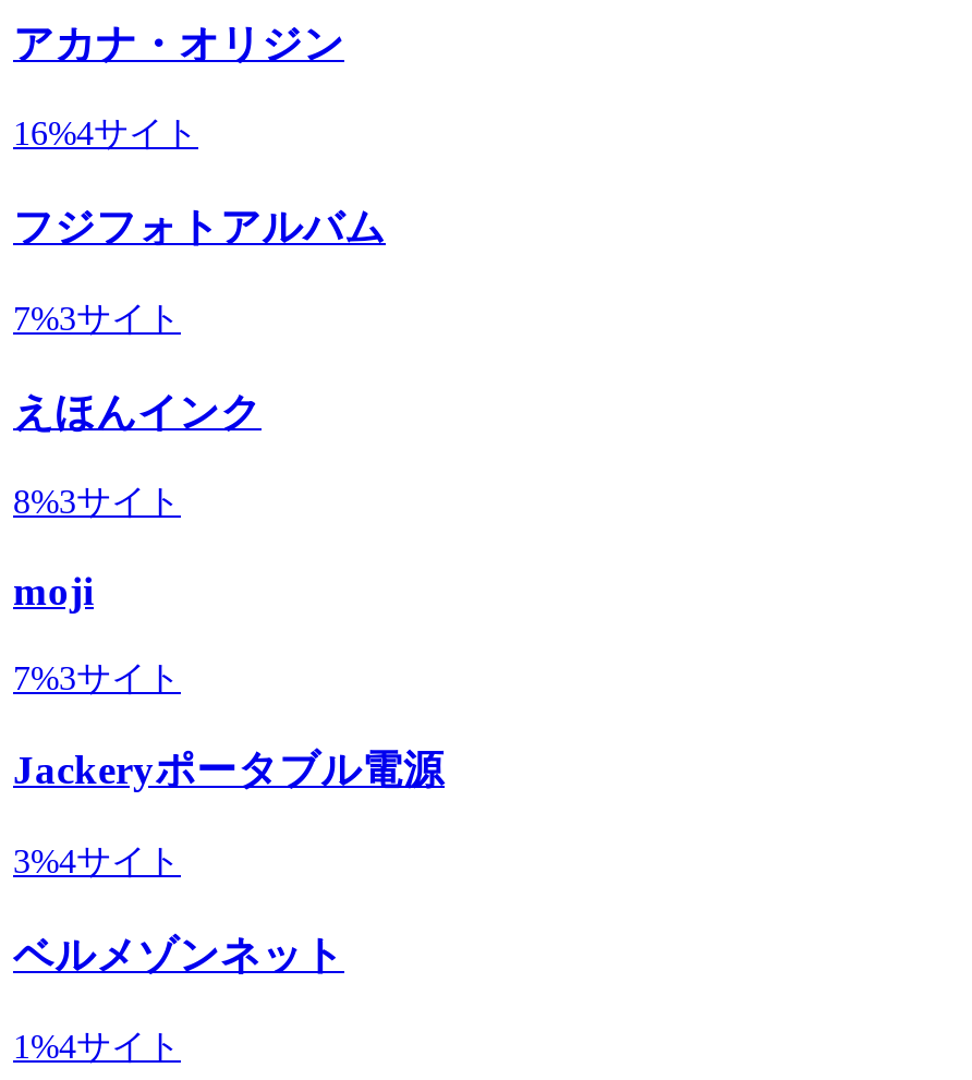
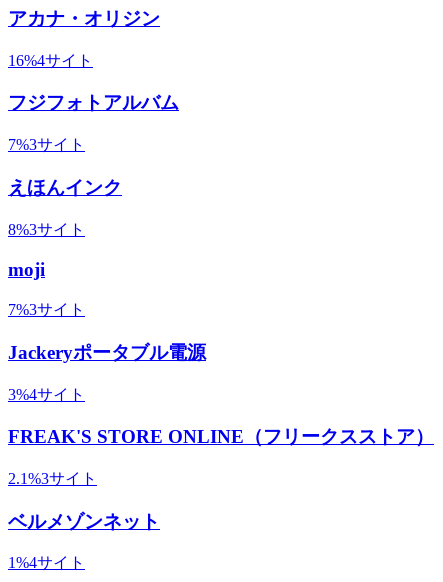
+ FREAK'S STORE ONLINE（フリークスストア）
+ 2.1%3サイト
